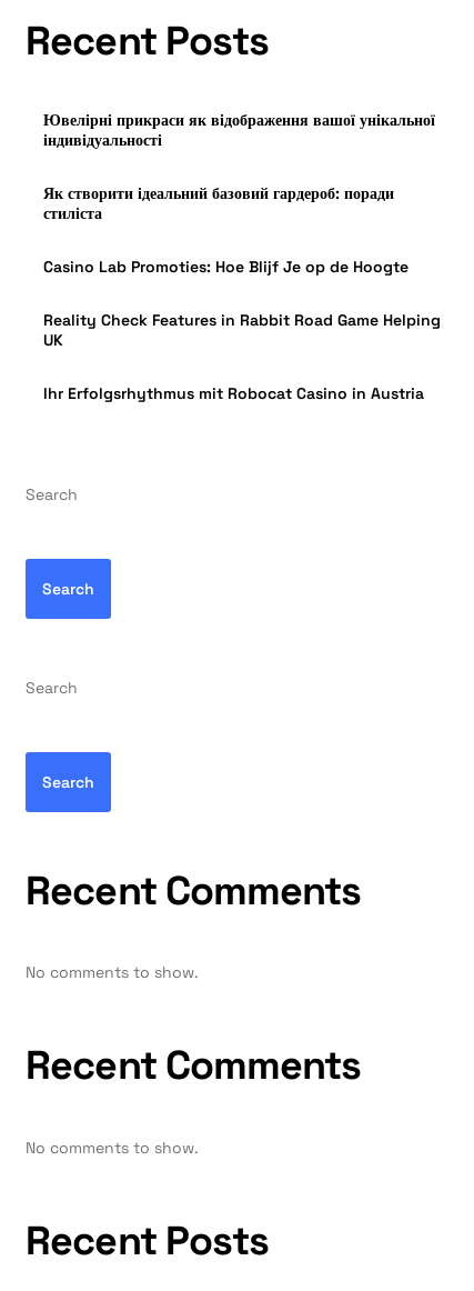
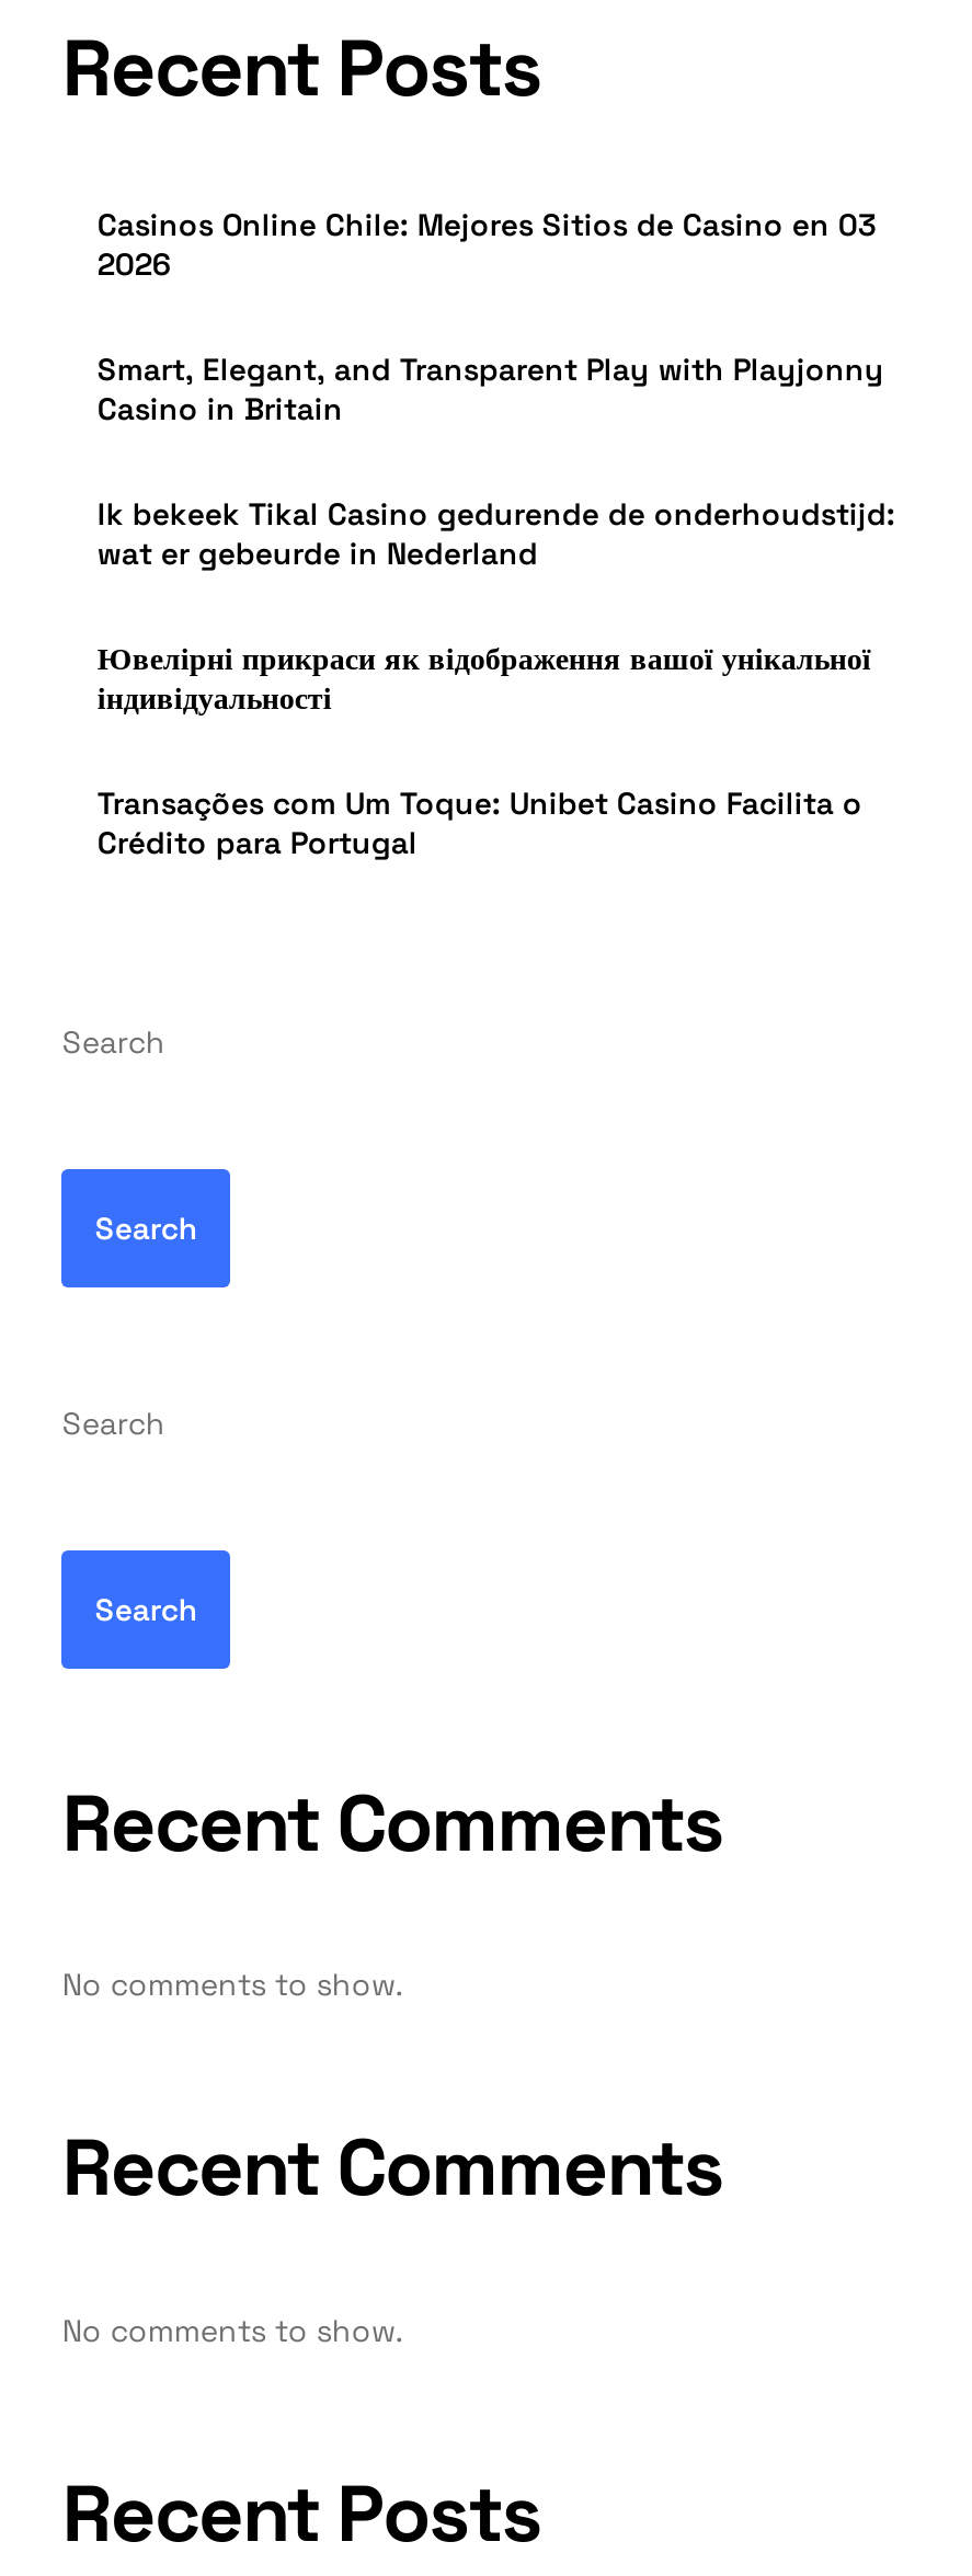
+ Casinos Online Chile: Mejores Sitios de Casino en 03
+ 2026
+ Smart, Elegant, and Transparent Play with Playjonny
+ Casino in Britain
+ Ik bekeek Tikal Casino gedurende de onderhoudstijd:
+ wat er gebeurde in Nederland

moved down: Ювелірні прикраси як відображення вашої унікальної | індивідуальності

- Як створити ідеальний базовий гардероб: поради
- стиліста
- Casino Lab Promoties: Hoe Blijf Je op de Hoogte
- Reality Check Features in Rabbit Road Game Helping
- UK
- Ihr Erfolgsrhythmus mit Robocat Casino in Austria
+ Transações com Um Toque: Unibet Casino Facilita o
+ Crédito para Portugal
